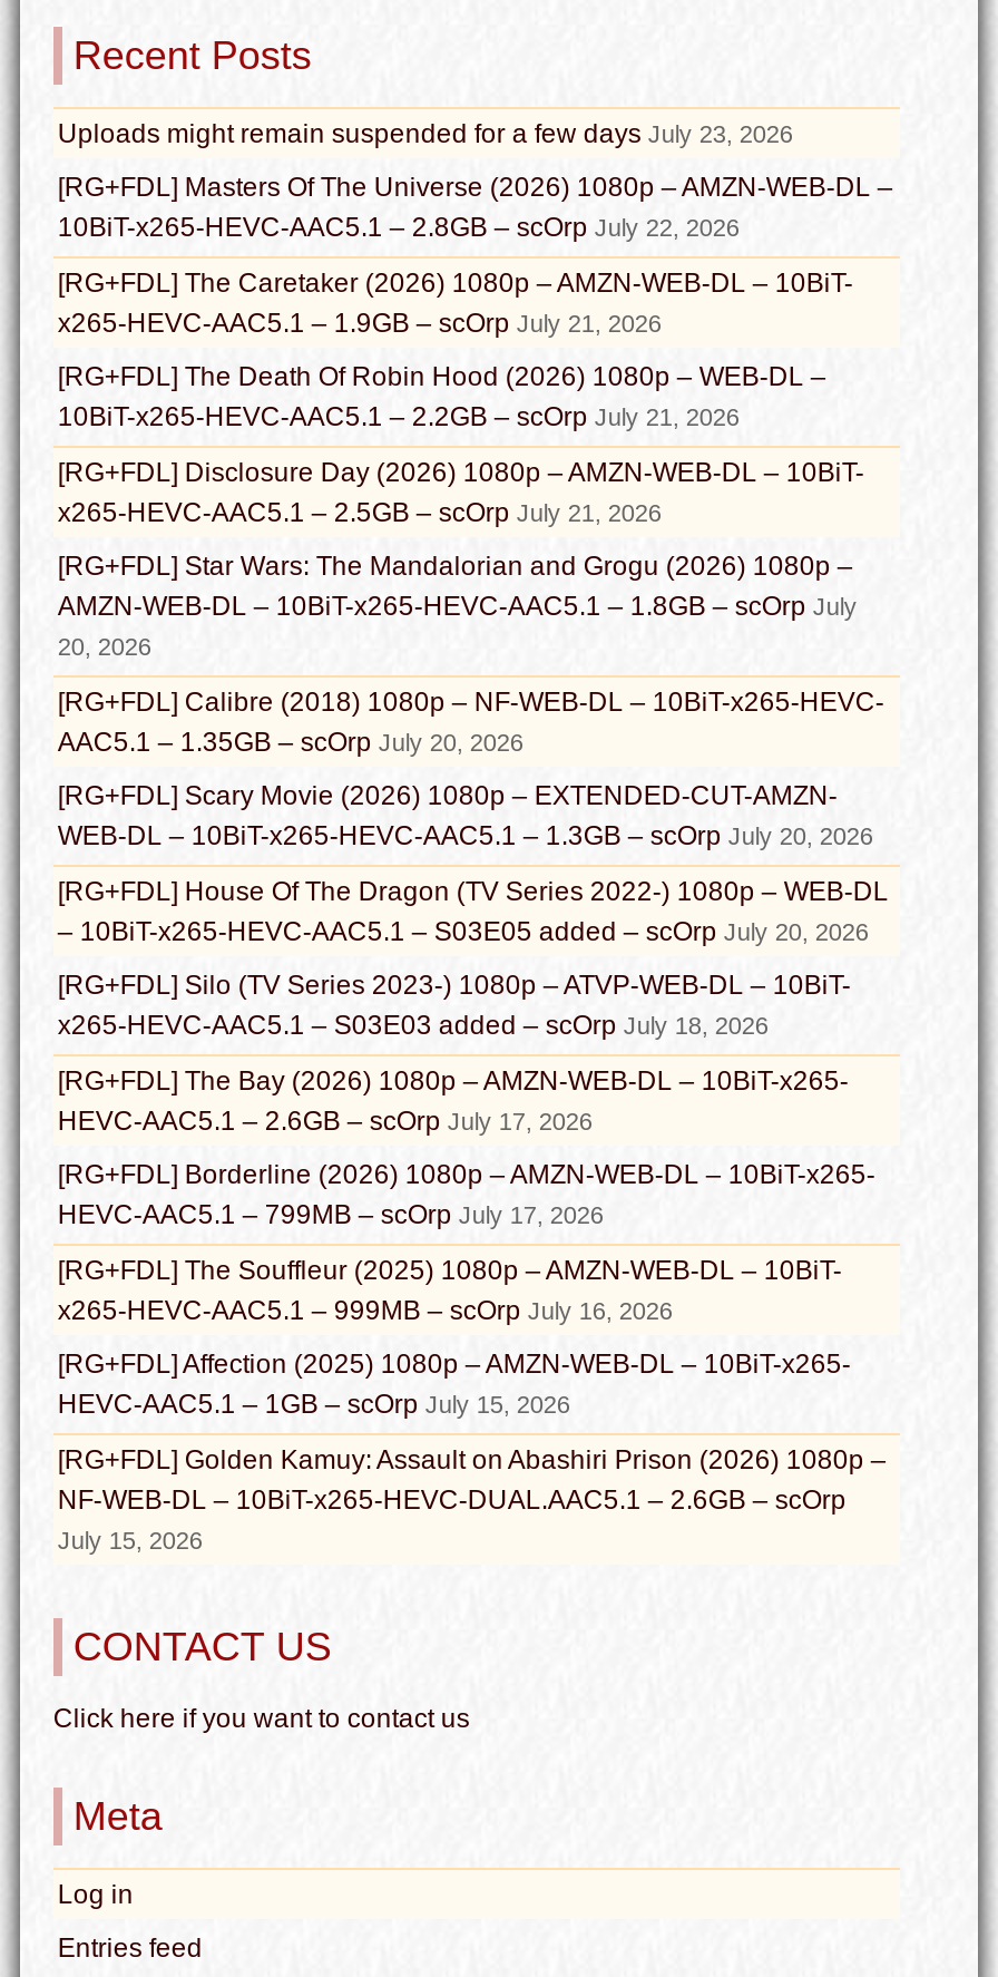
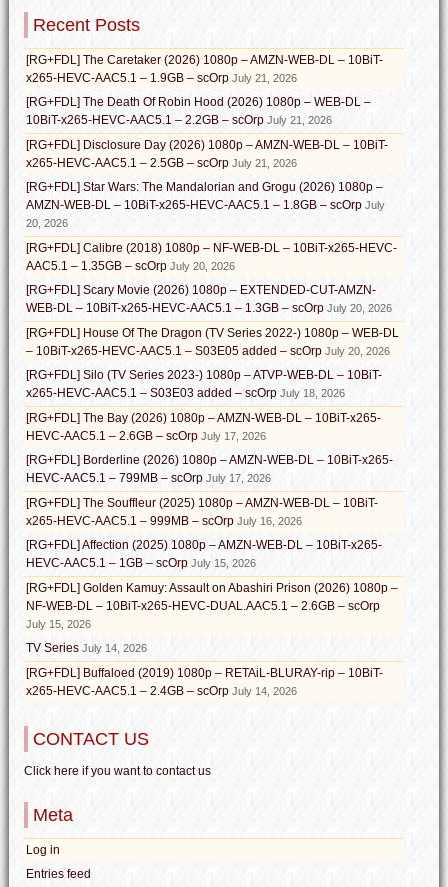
- Uploads might remain suspended for a few days July 23, 2026
- [RG+FDL] Masters Of The Universe (2026) 1080p – AMZN-WEB-DL –
- 10BiT-x265-HEVC-AAC5.1 – 2.8GB – scOrp July 22, 2026

moved up: [RG+FDL] The Caretaker (2026) 1080p – AMZN-WEB-DL – 10BiT- | x265-HEVC-AAC5.1 – 1.9GB – scOrp July 21, 2026 | [RG+FDL] The Death Of Robin Hood (2026) 1080p – WEB-DL – | ... | NF-WEB-DL – 10BiT-x265-HEVC-DUAL.AAC5.1 – 2.6GB – scOrp | July 15, 2026

+ TV Series July 14, 2026
+ [RG+FDL] Buffaloed (2019) 1080p – RETAiL-BLURAY-rip – 10BiT-
+ x265-HEVC-AAC5.1 – 2.4GB – scOrp July 14, 2026
